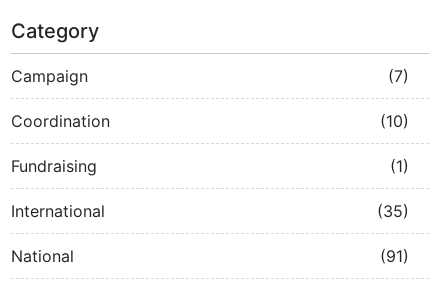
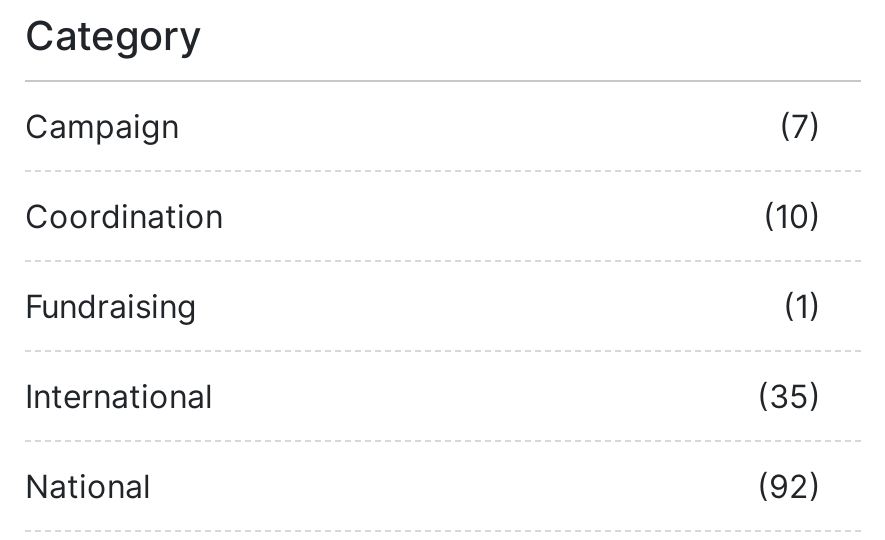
- (91)
+ (92)
